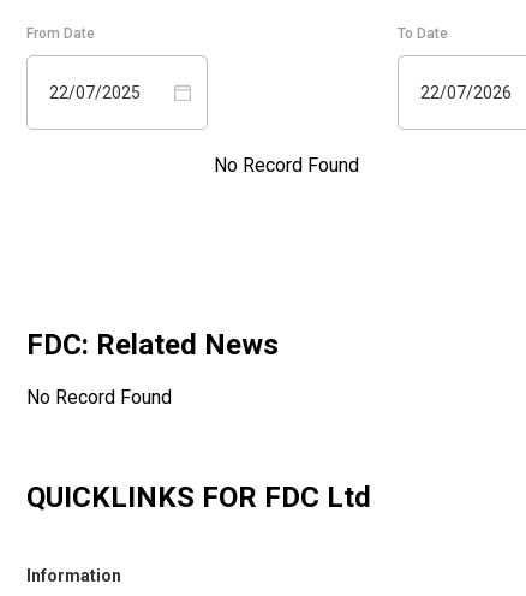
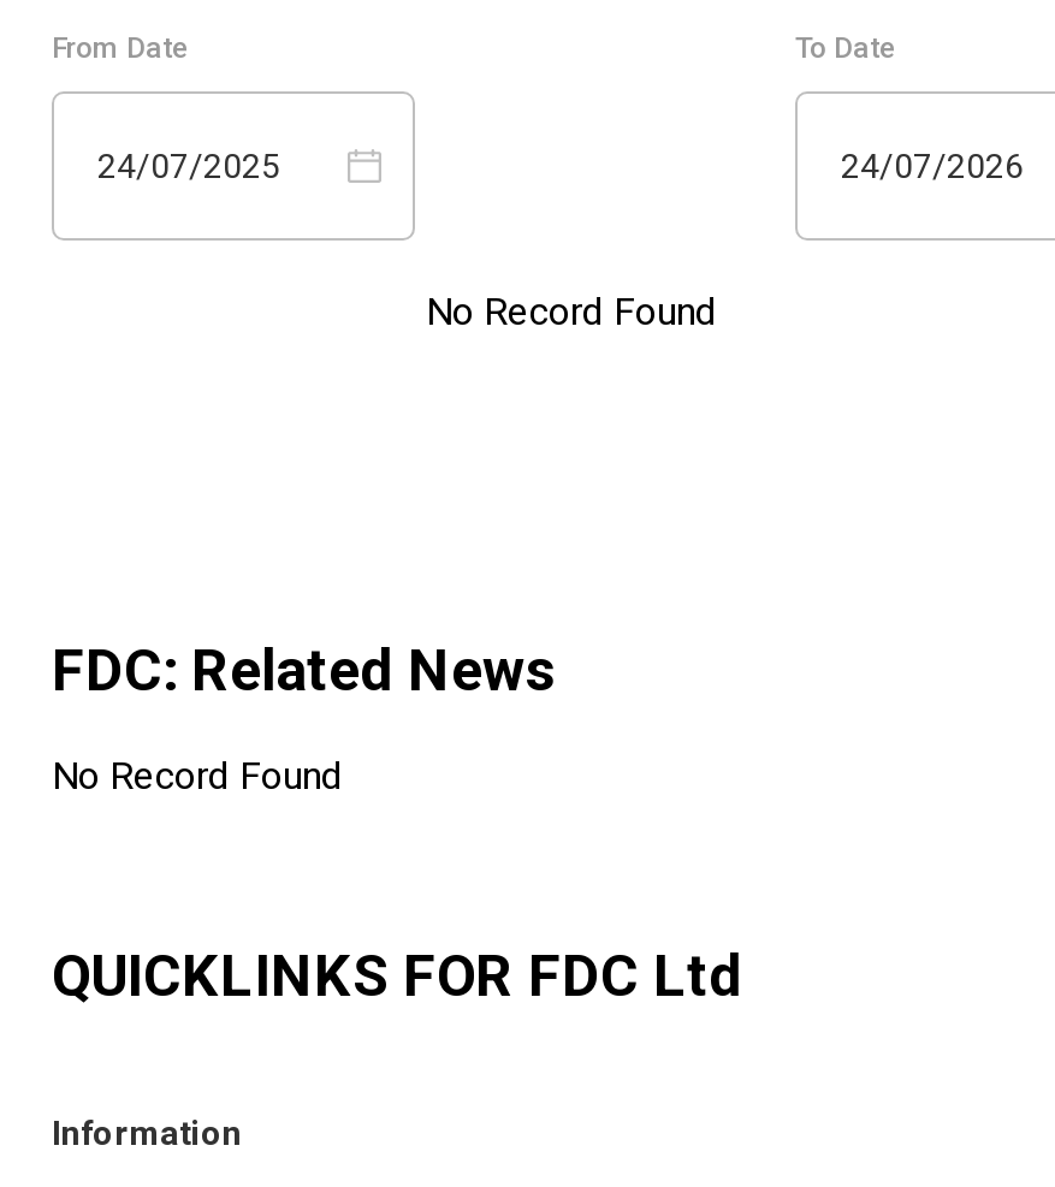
- 22/07/2025
+ 24/07/2025

- 22/07/2026
+ 24/07/2026
